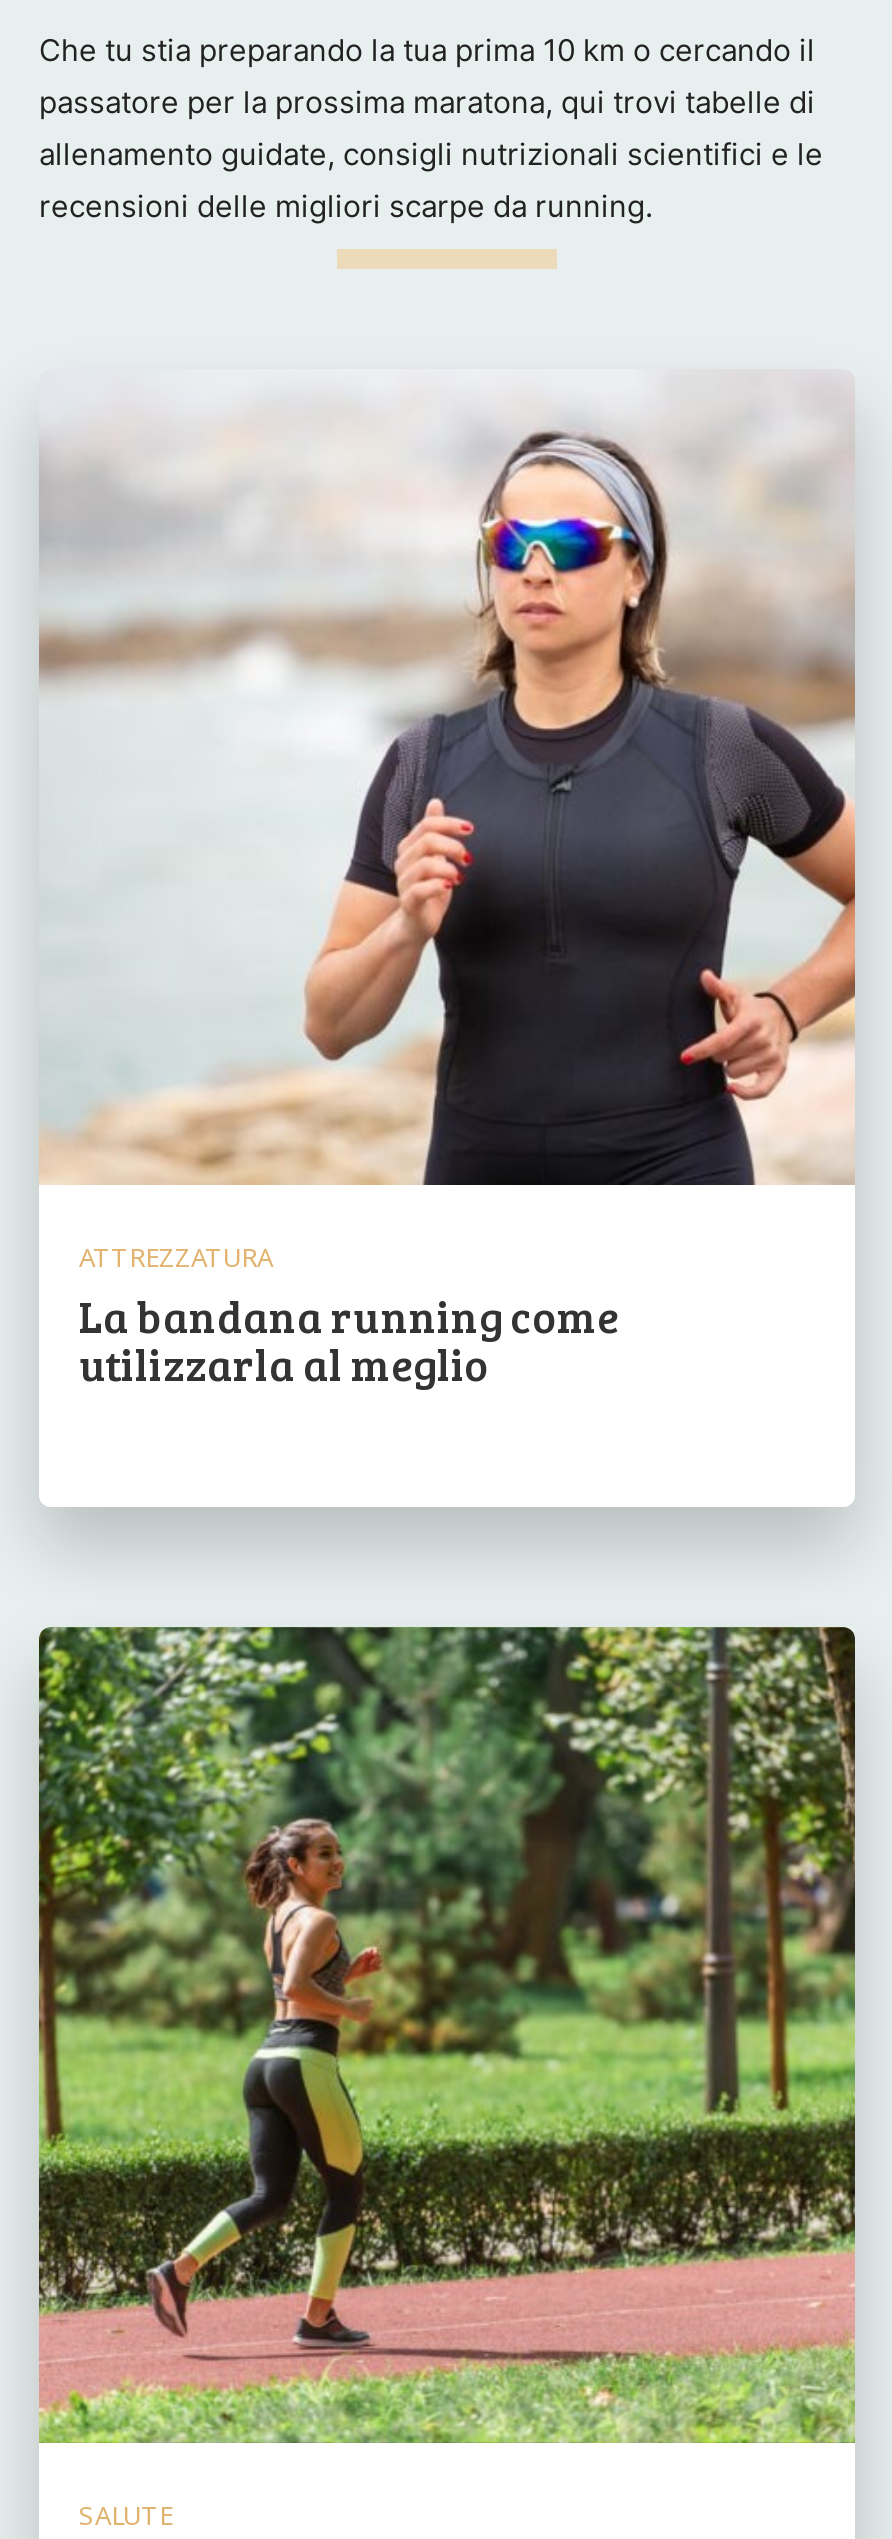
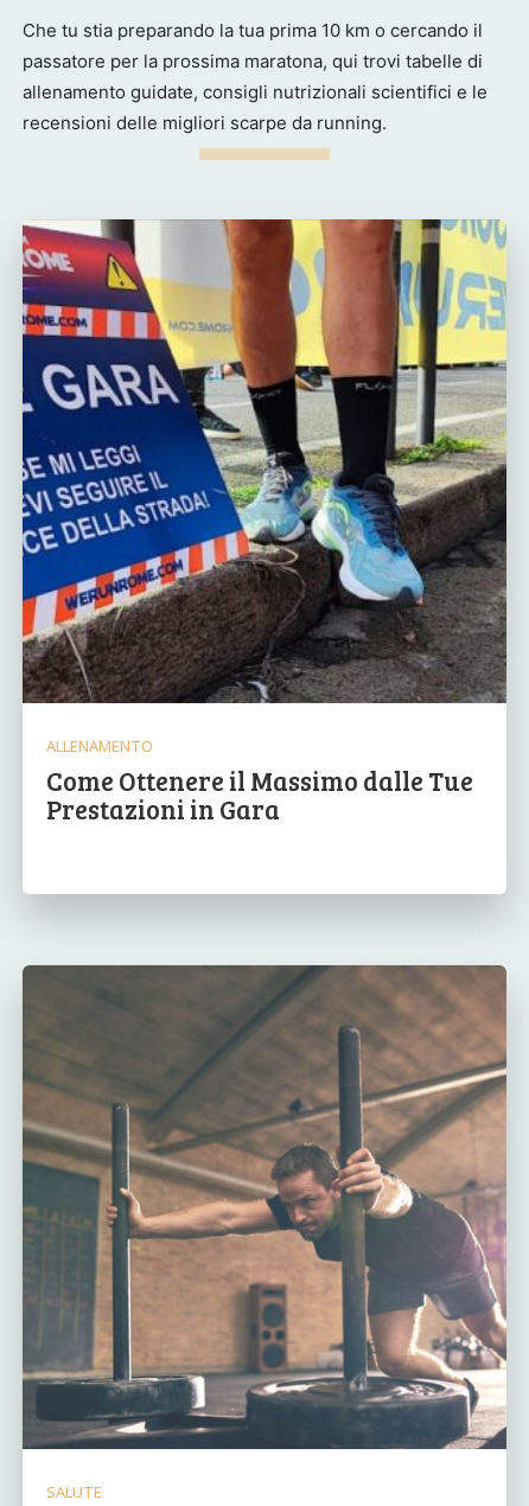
- [image]
- ATTREZZATURA
- La bandana running come
- utilizzarla al meglio
+ [image]
+ ALLENAMENTO
+ Come Ottenere il Massimo dalle Tue
+ Prestazioni in Gara

- [image]
+ [image]
